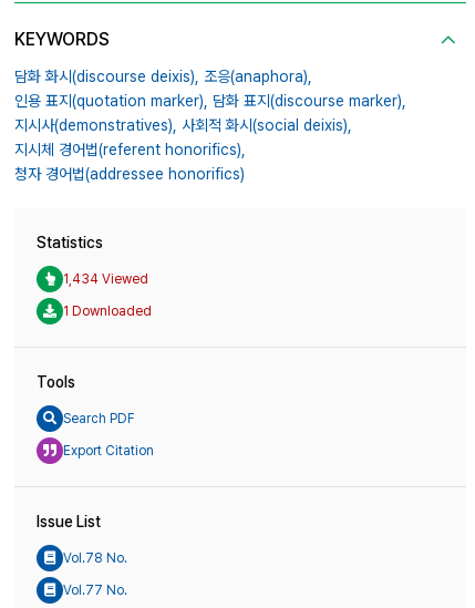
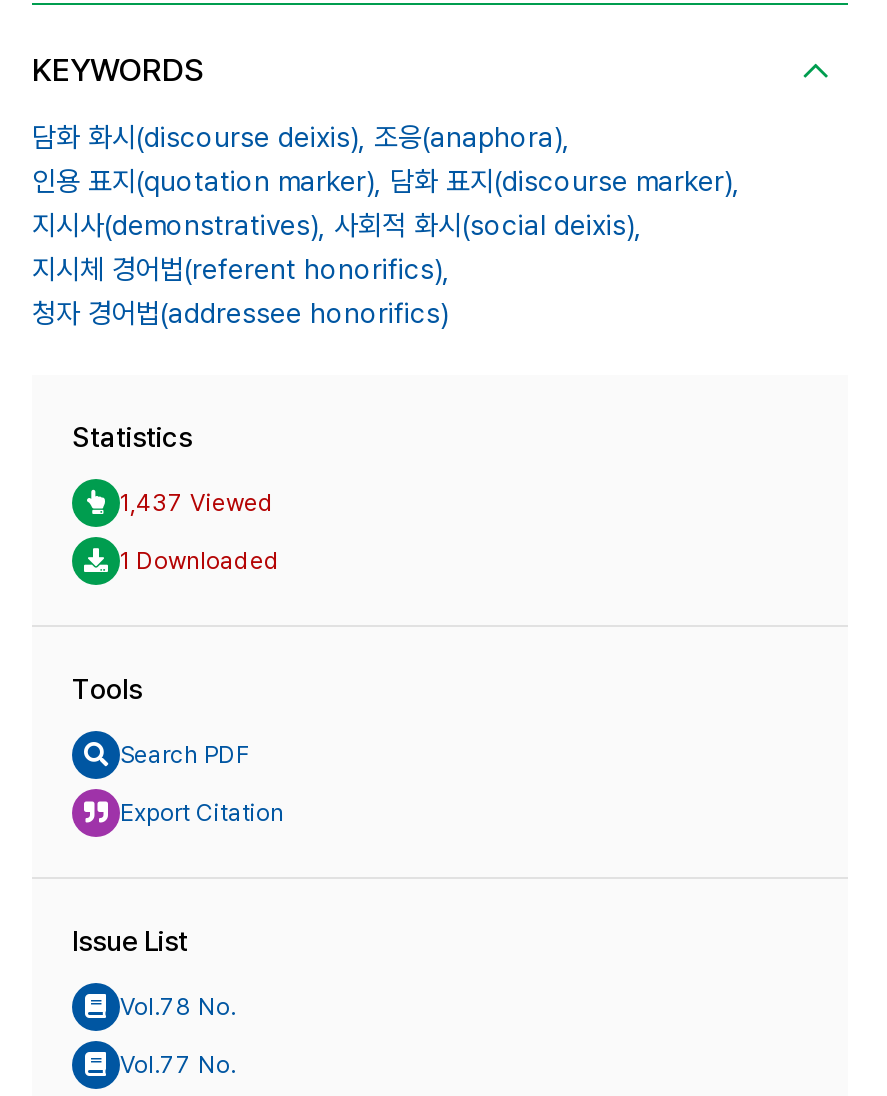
- 1,434 Viewed
+ 1,437 Viewed
